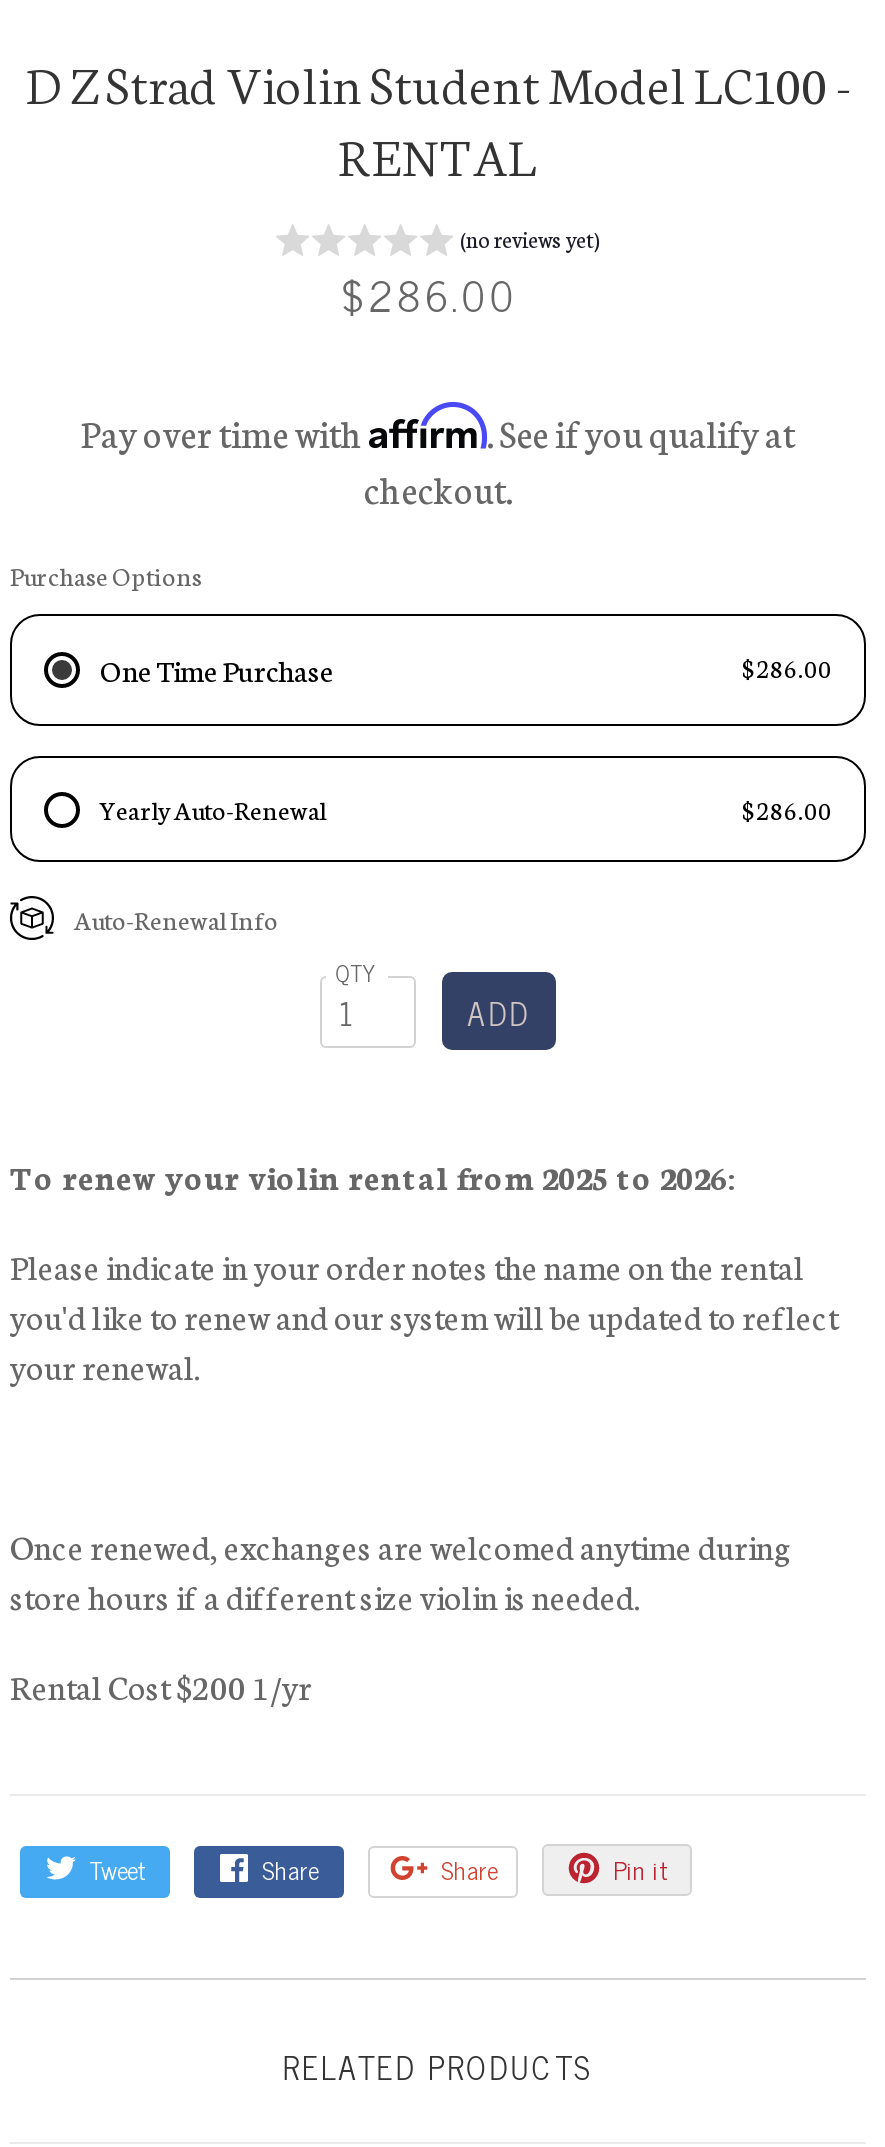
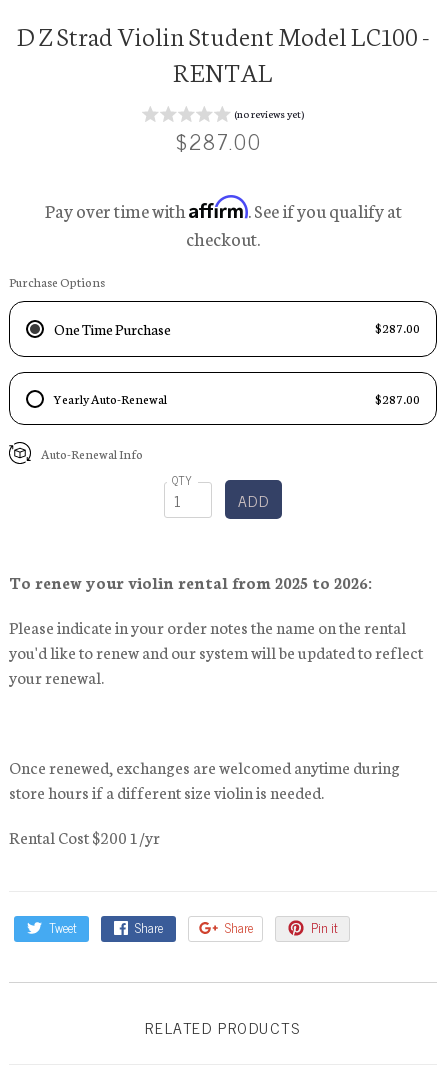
- $286.00
+ $287.00

- $286.00
+ $287.00

- $286.00
+ $287.00
